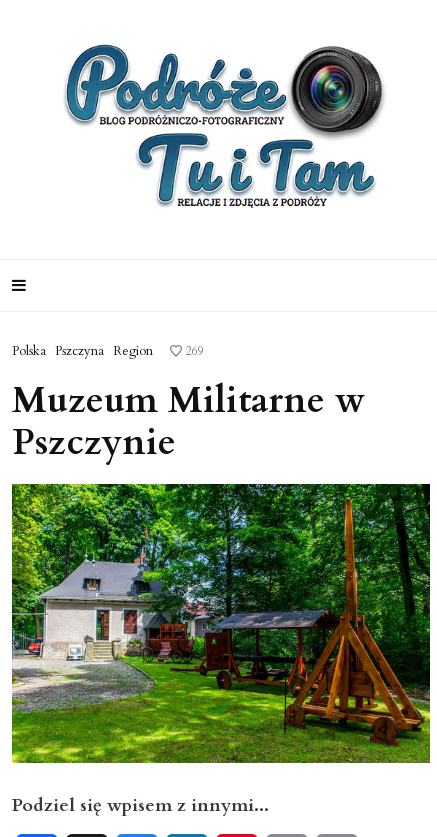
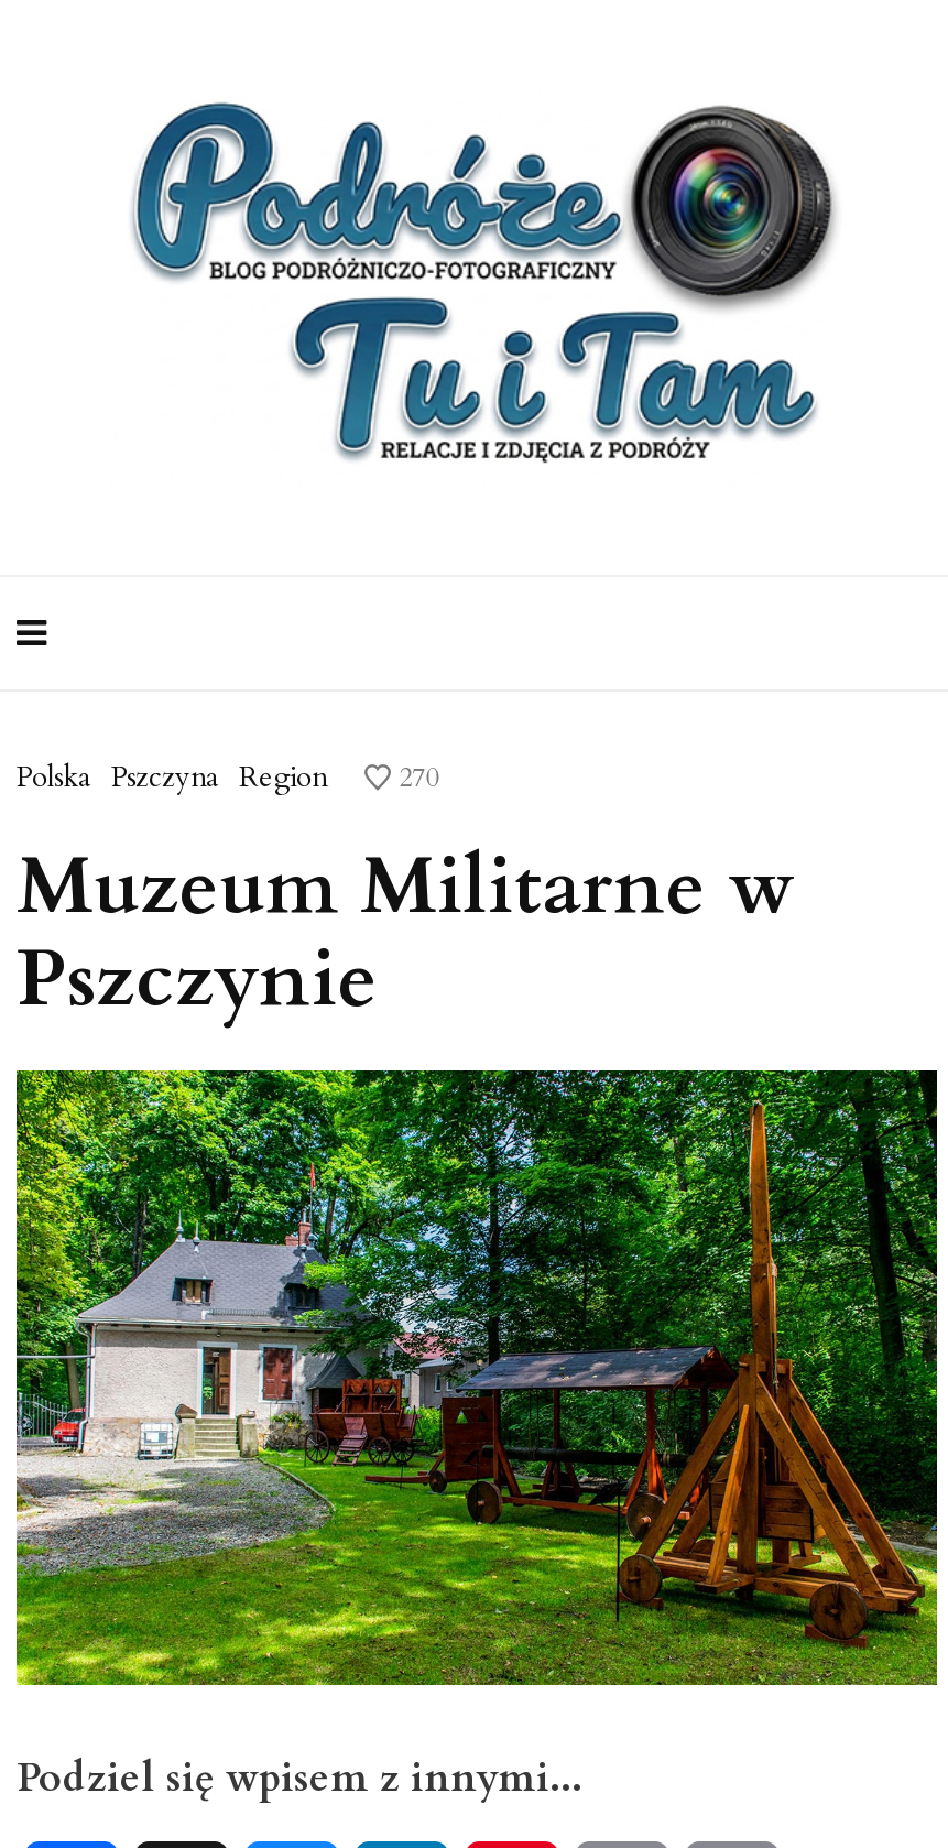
- 269
+ 270
